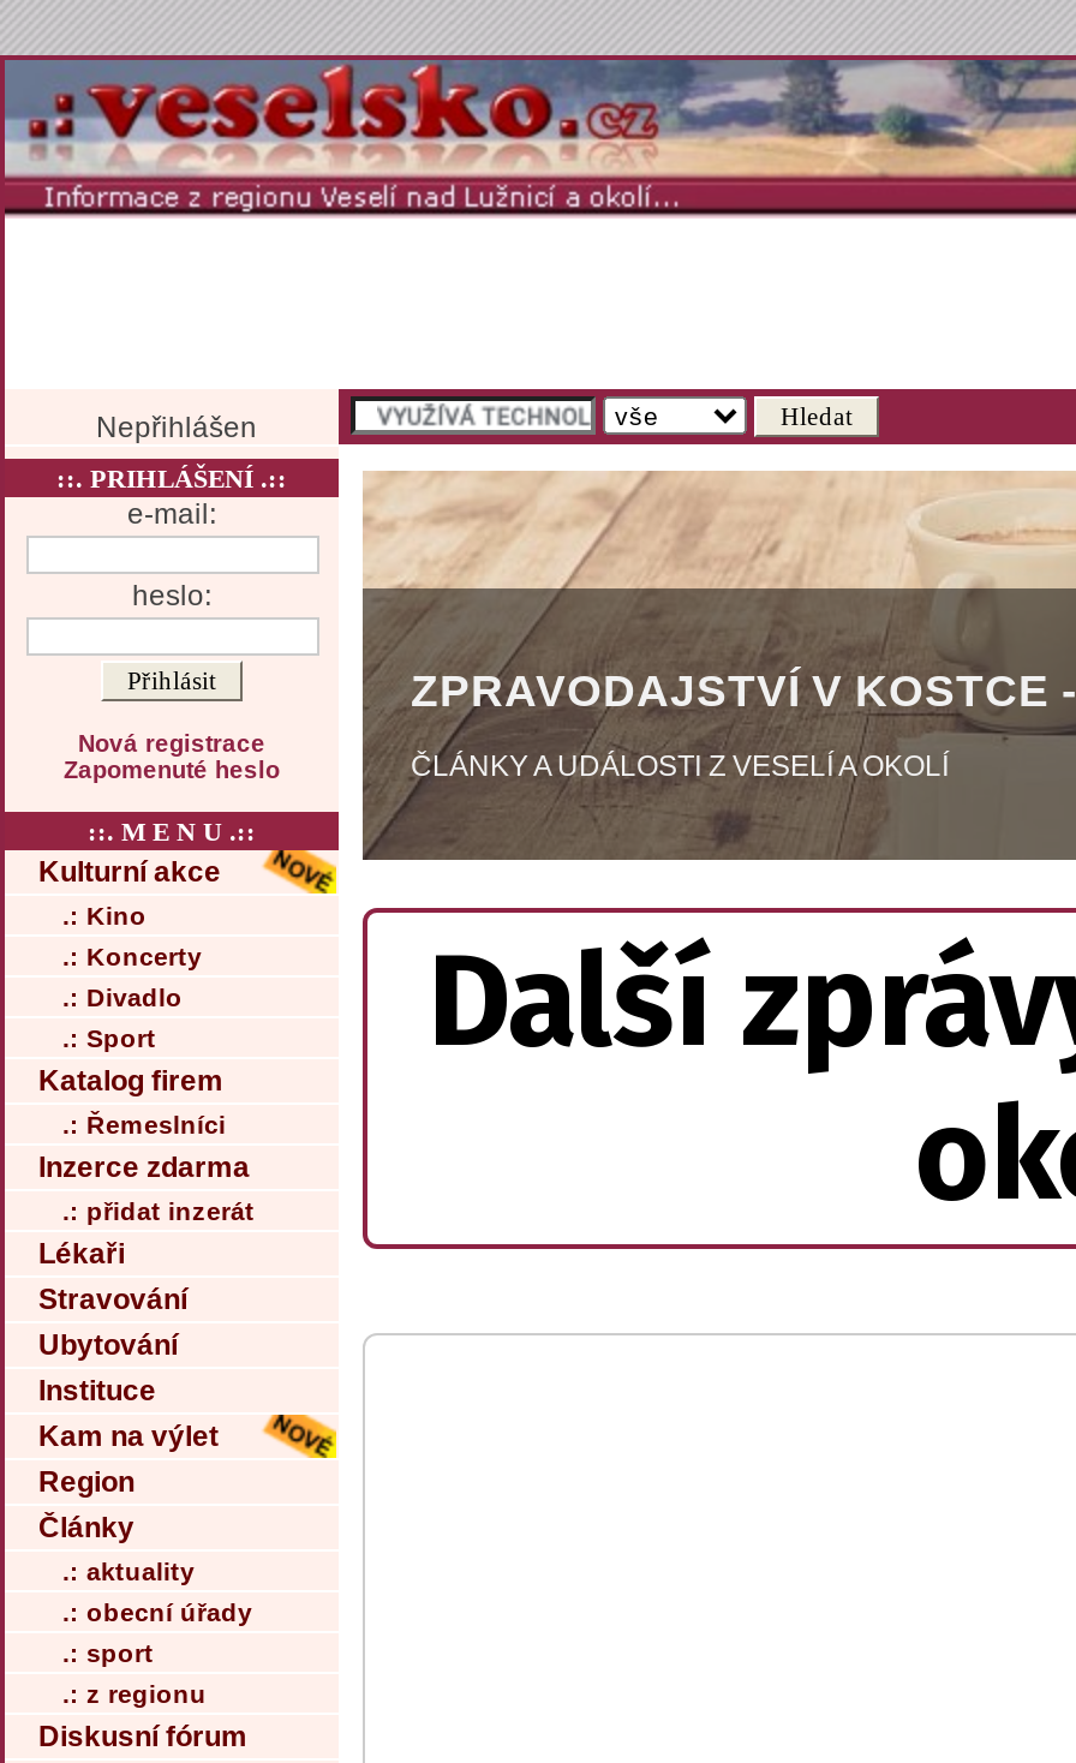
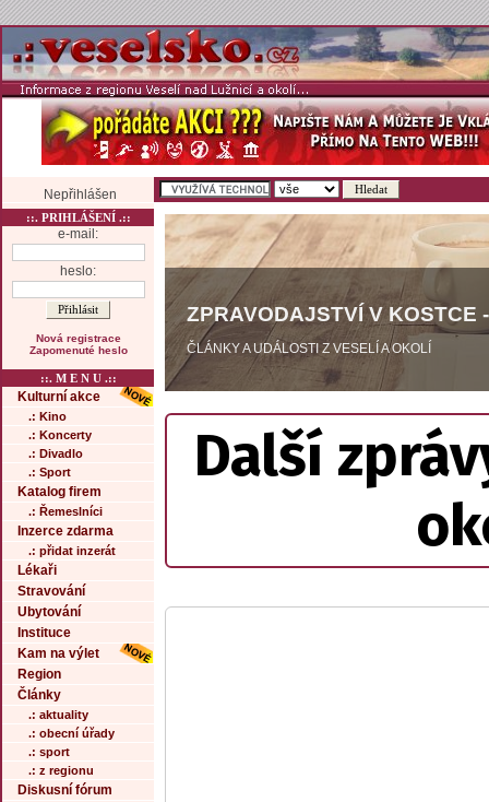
+ [image]
